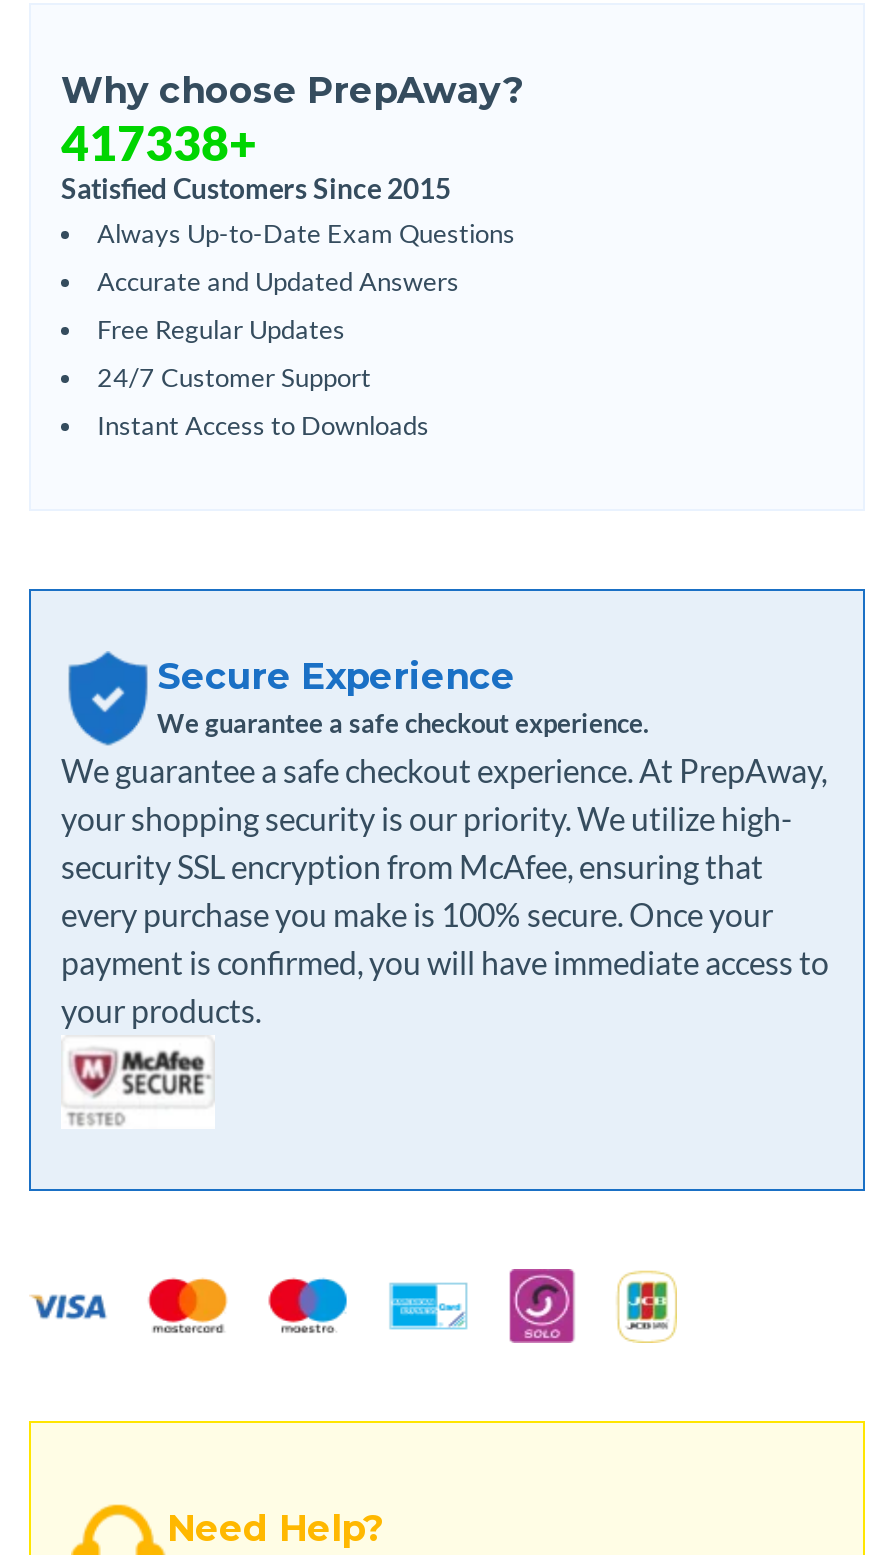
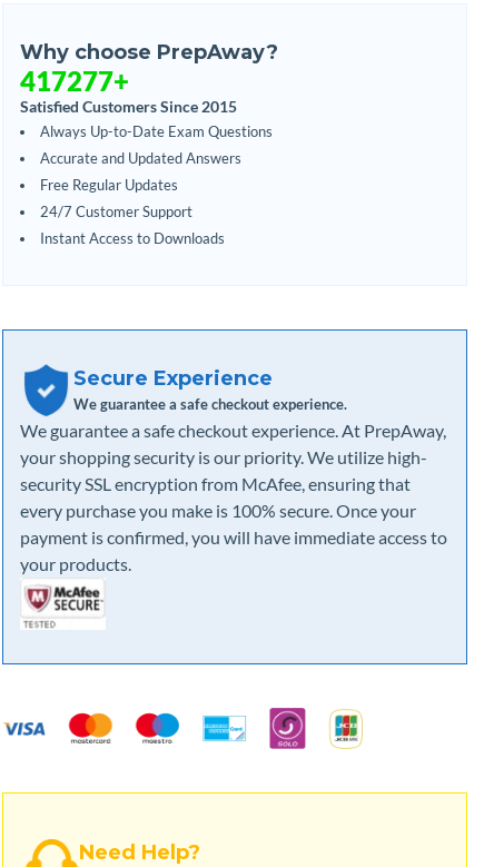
- 417338+
+ 417277+
